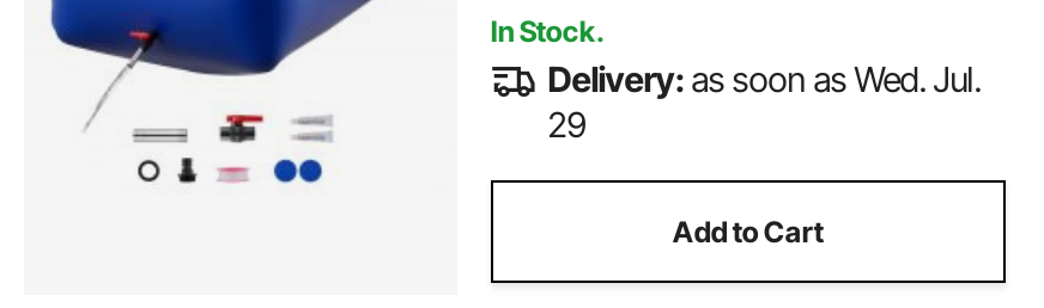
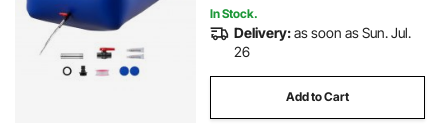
- Delivery: as soon as Wed. Jul.
+ Delivery: as soon as Sun. Jul.

- 29
+ 26
